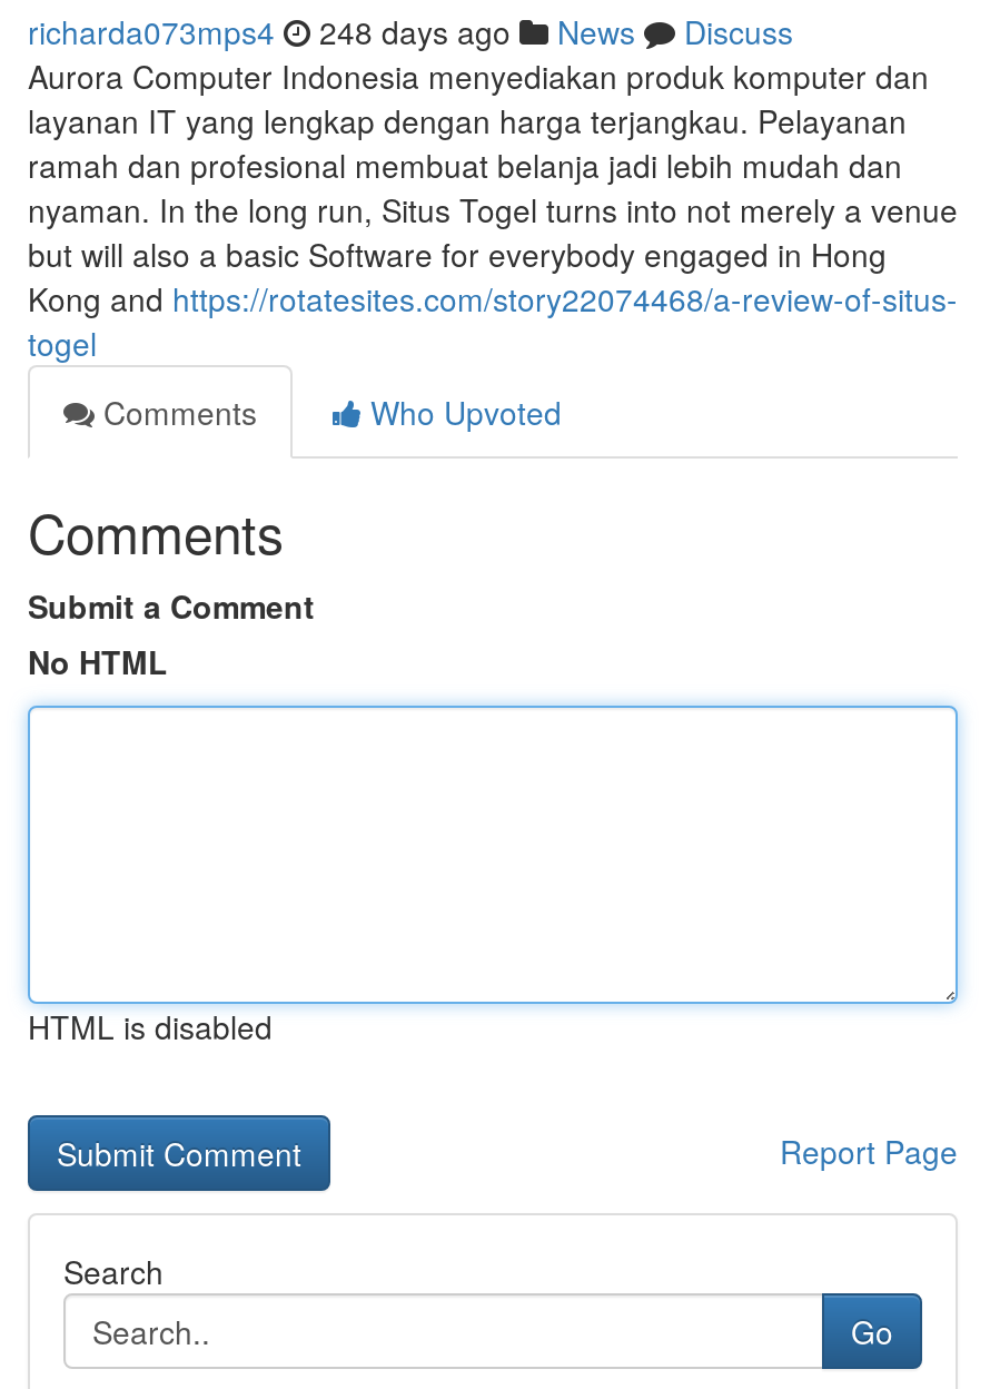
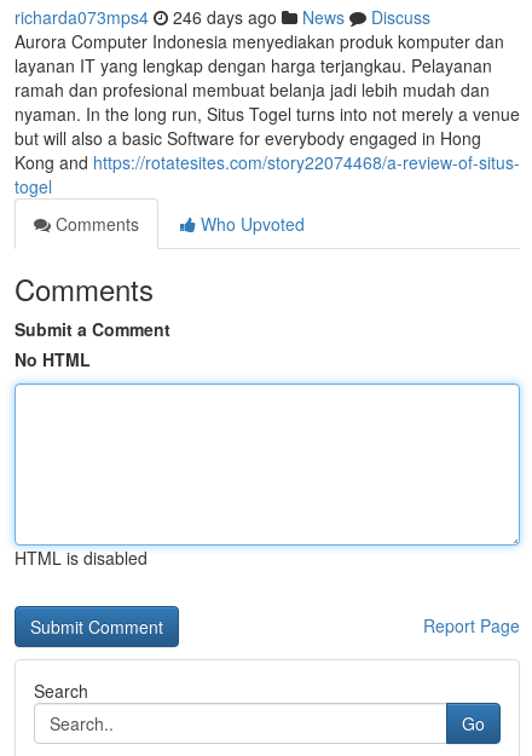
- richarda073mps4 248 days ago News Discuss
+ richarda073mps4 246 days ago News Discuss
